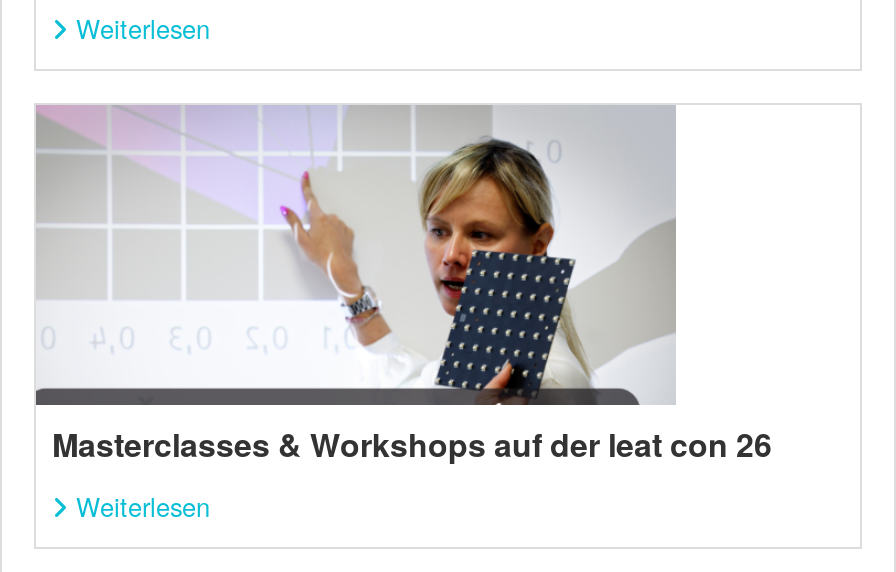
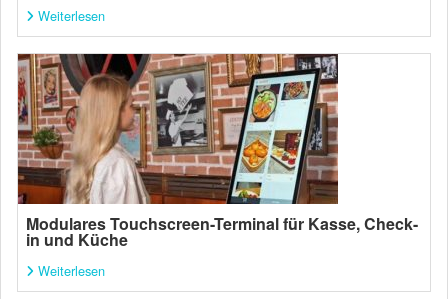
- [image]
- Masterclasses & Workshops auf der leat con 26
+ [image]
+ Modulares Touchscreen-Terminal für Kasse, Check-
+ in und Küche
